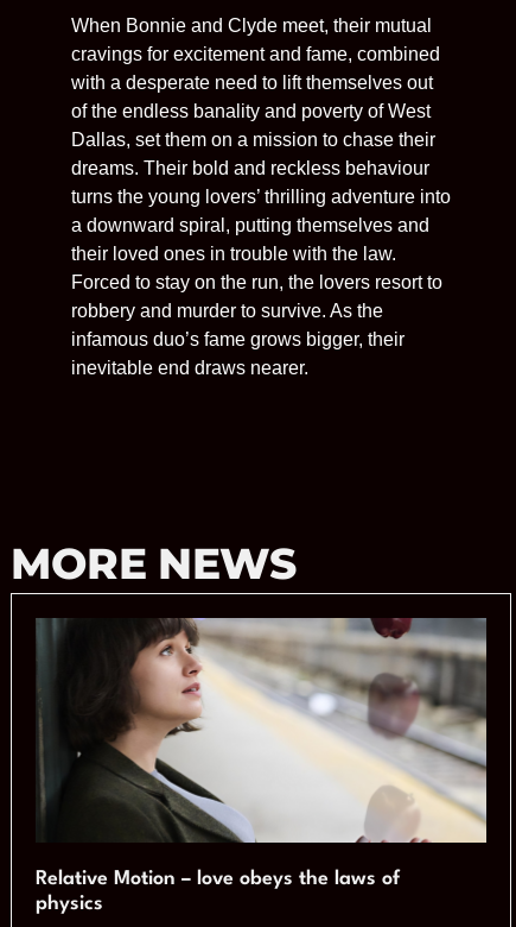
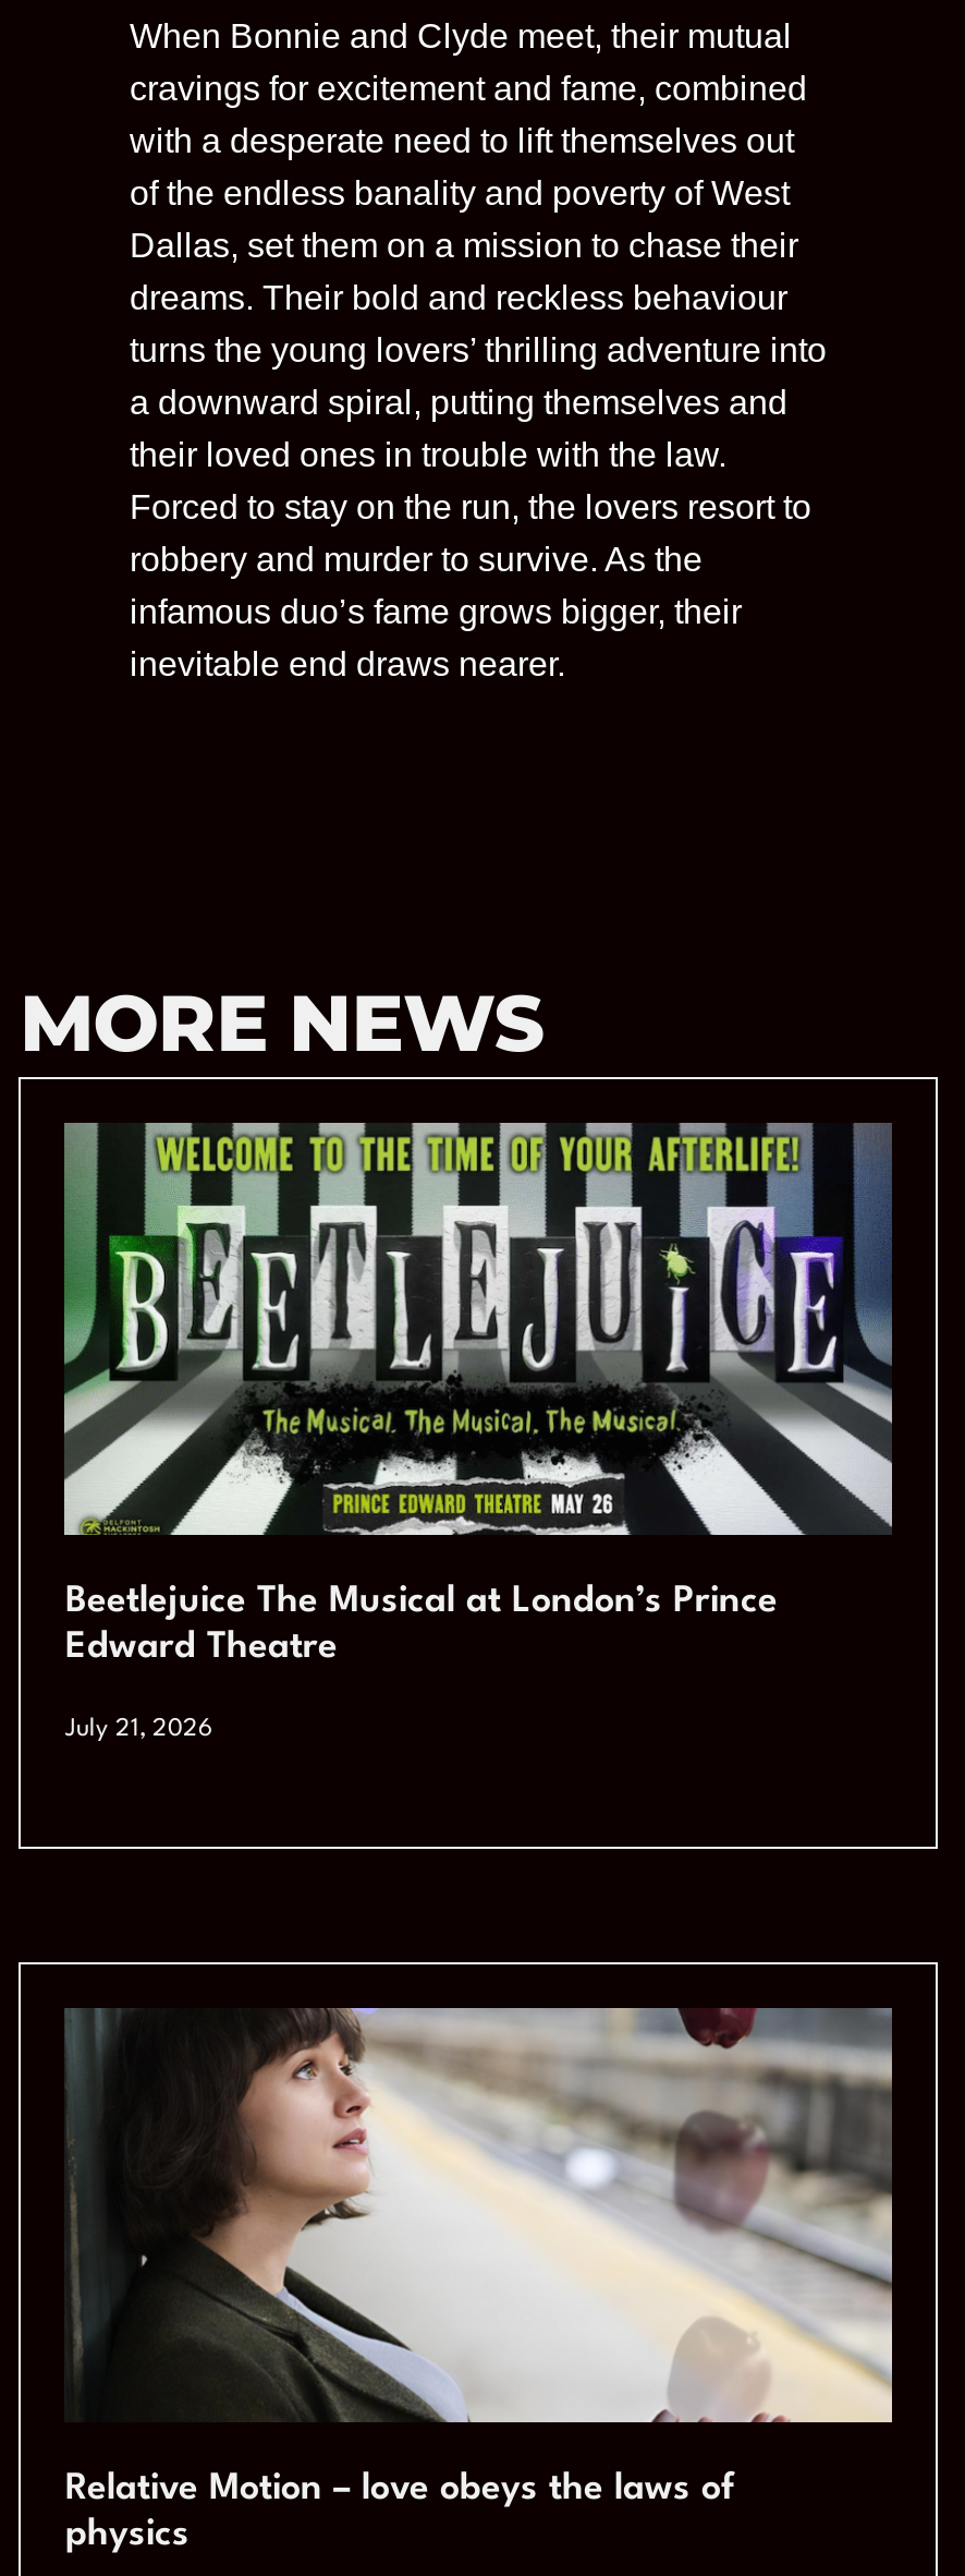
+ [image]
+ Beetlejuice The Musical at London’s Prince
+ Edward Theatre
+ July 21, 2026
